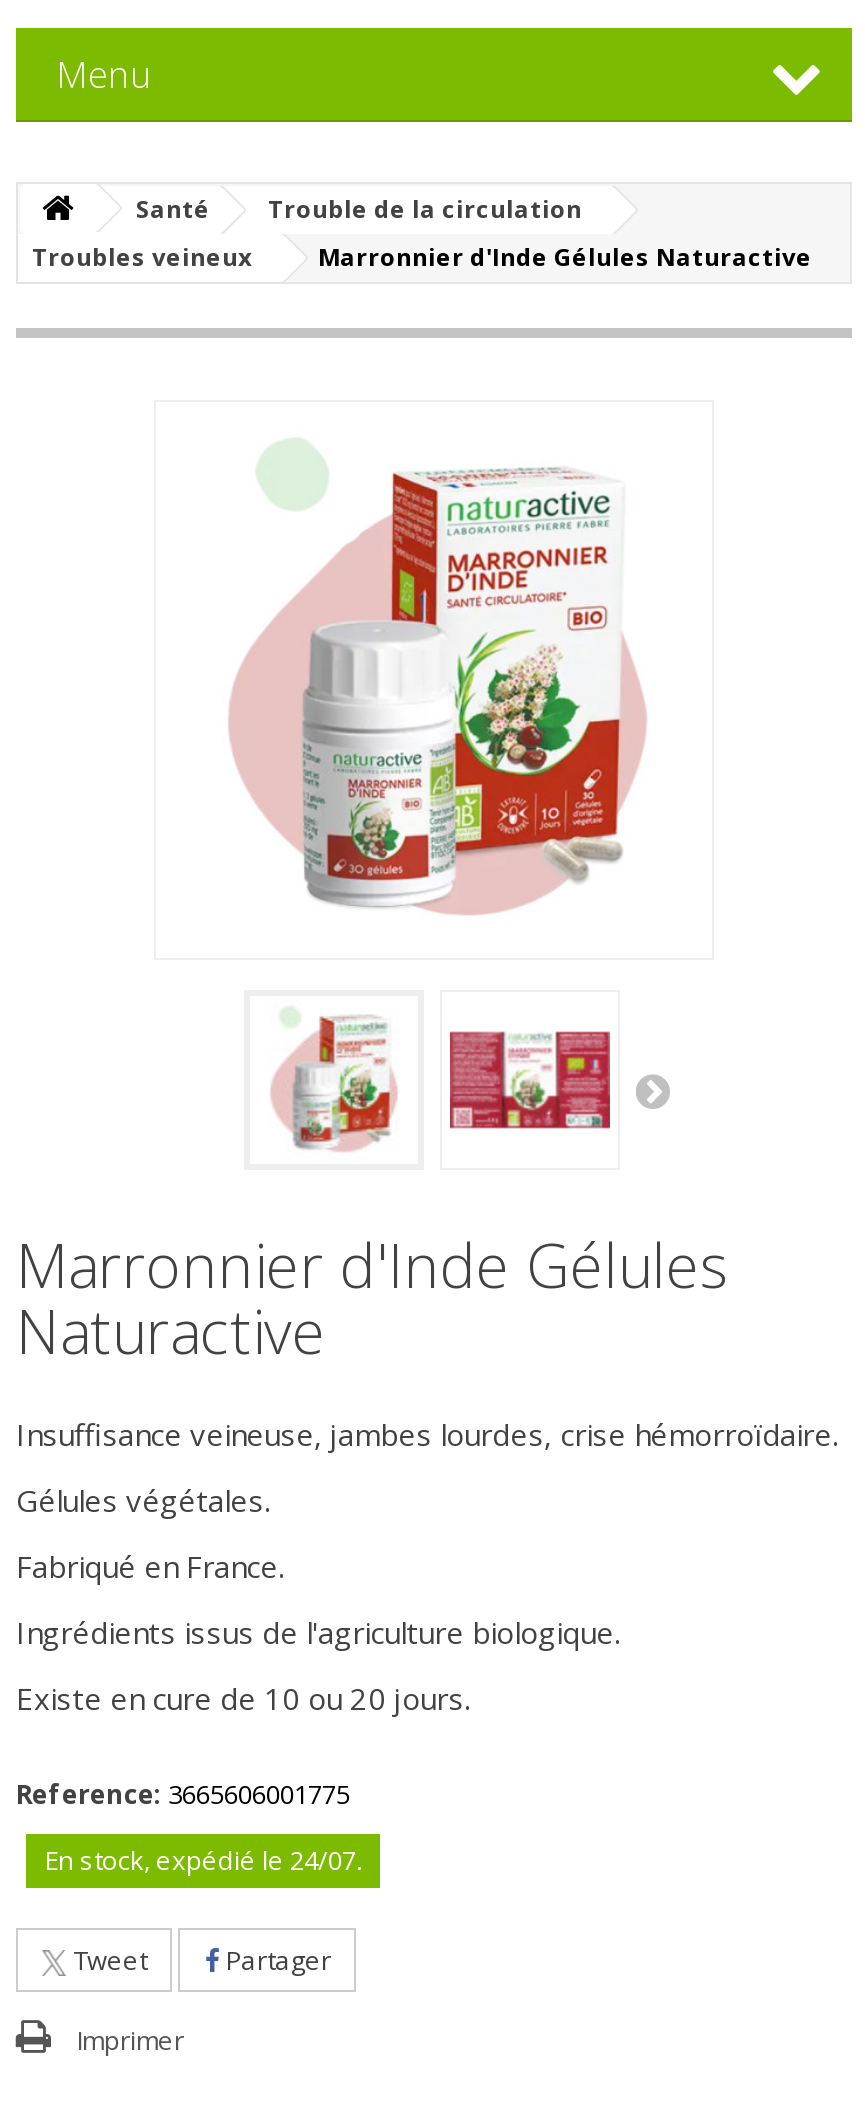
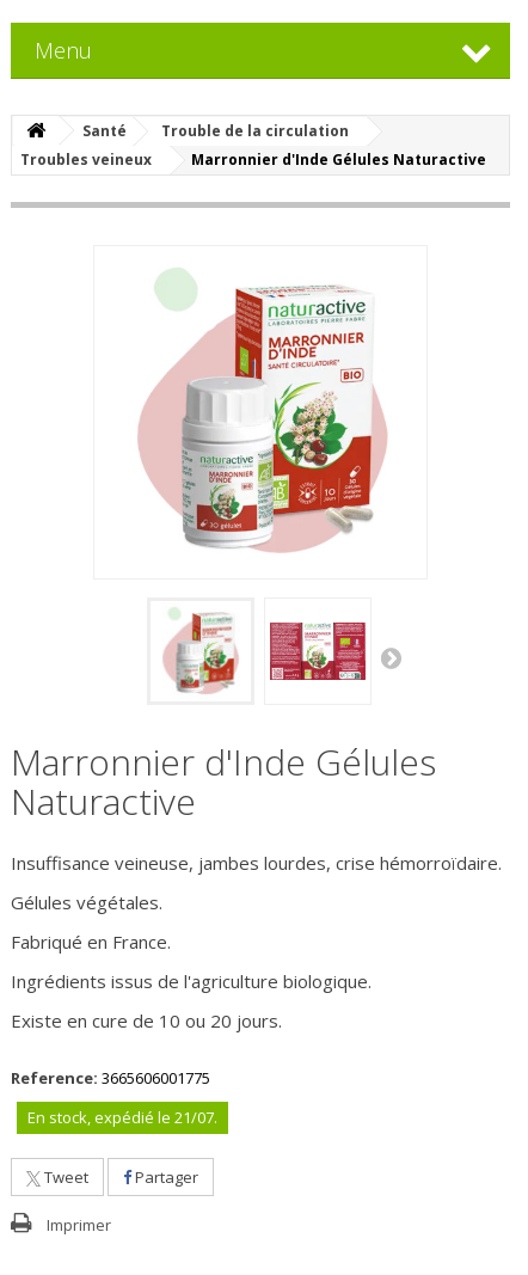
- En stock, expédié le 24/07.
+ En stock, expédié le 21/07.
